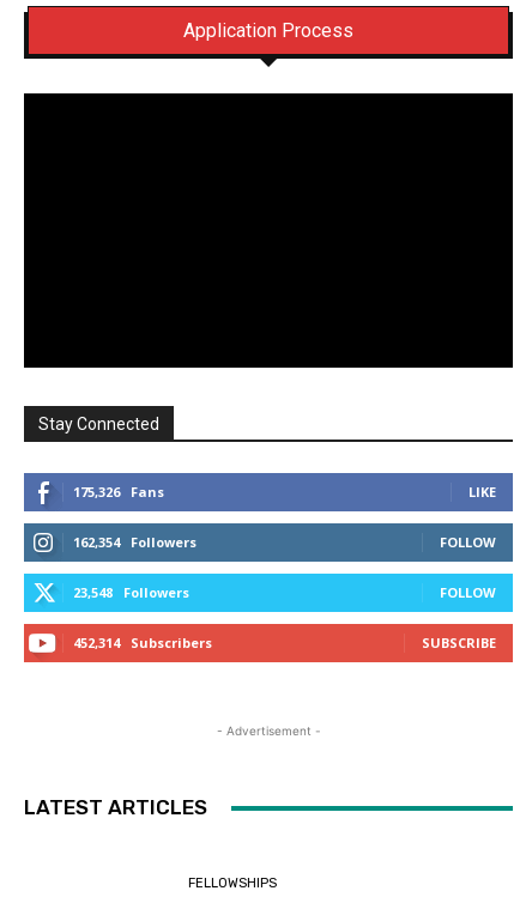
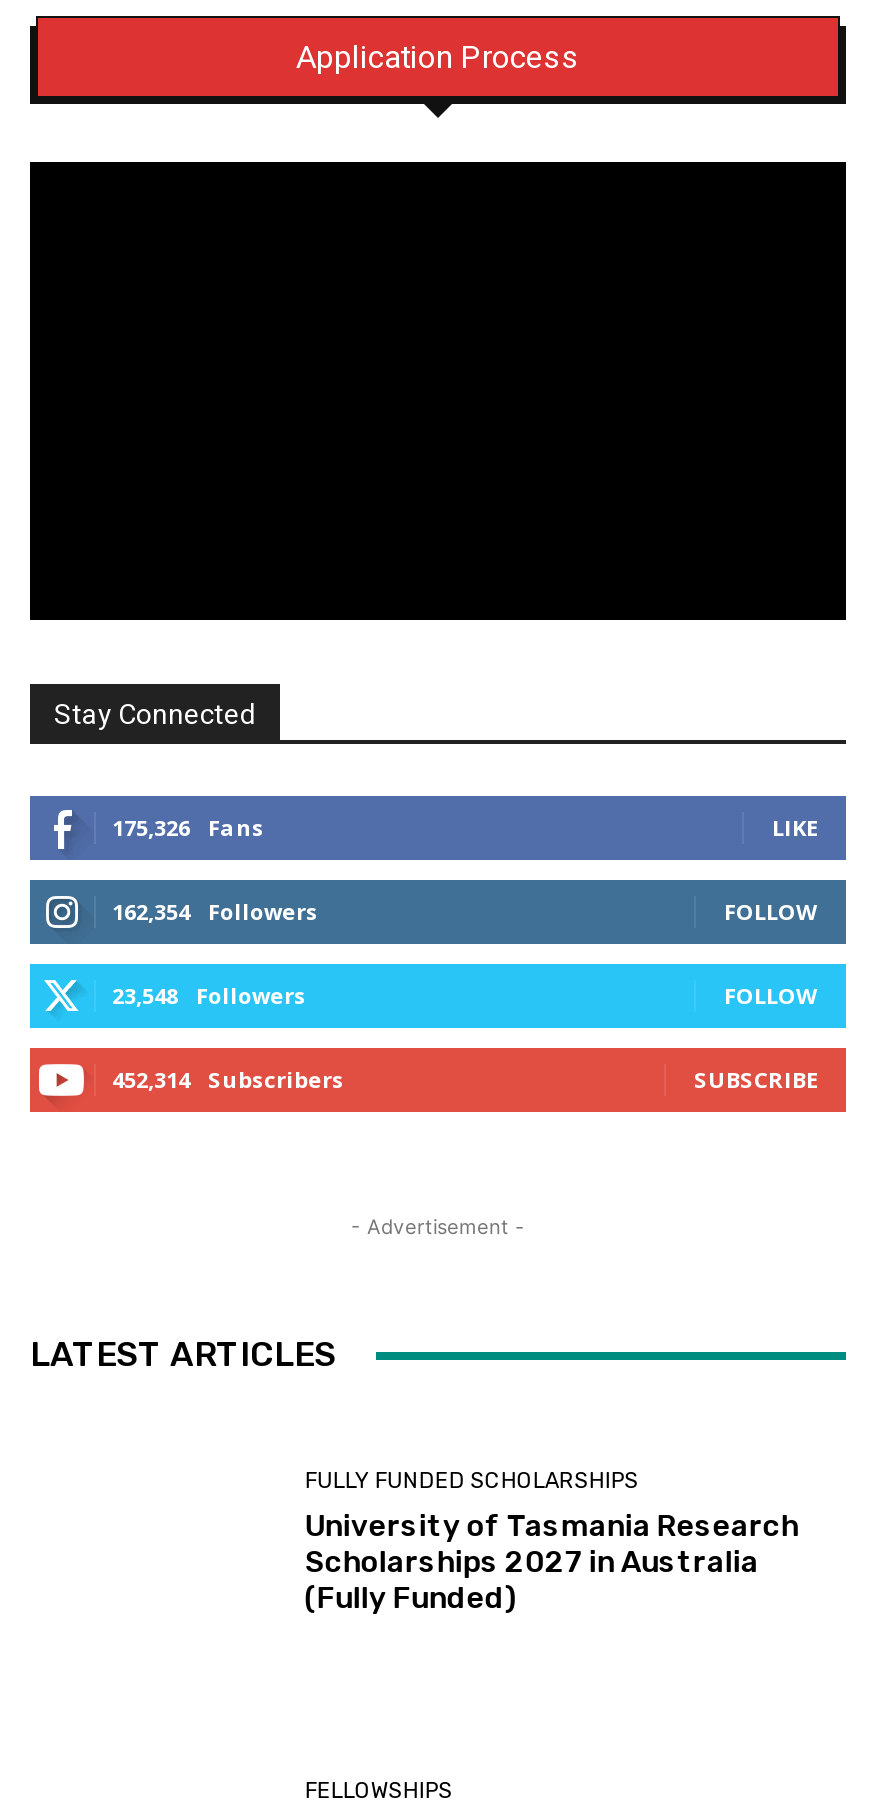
+ FULLY FUNDED SCHOLARSHIPS
+ University of Tasmania Research
+ Scholarships 2027 in Australia
+ (Fully Funded)
